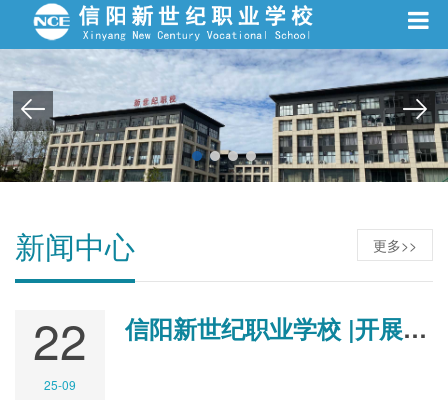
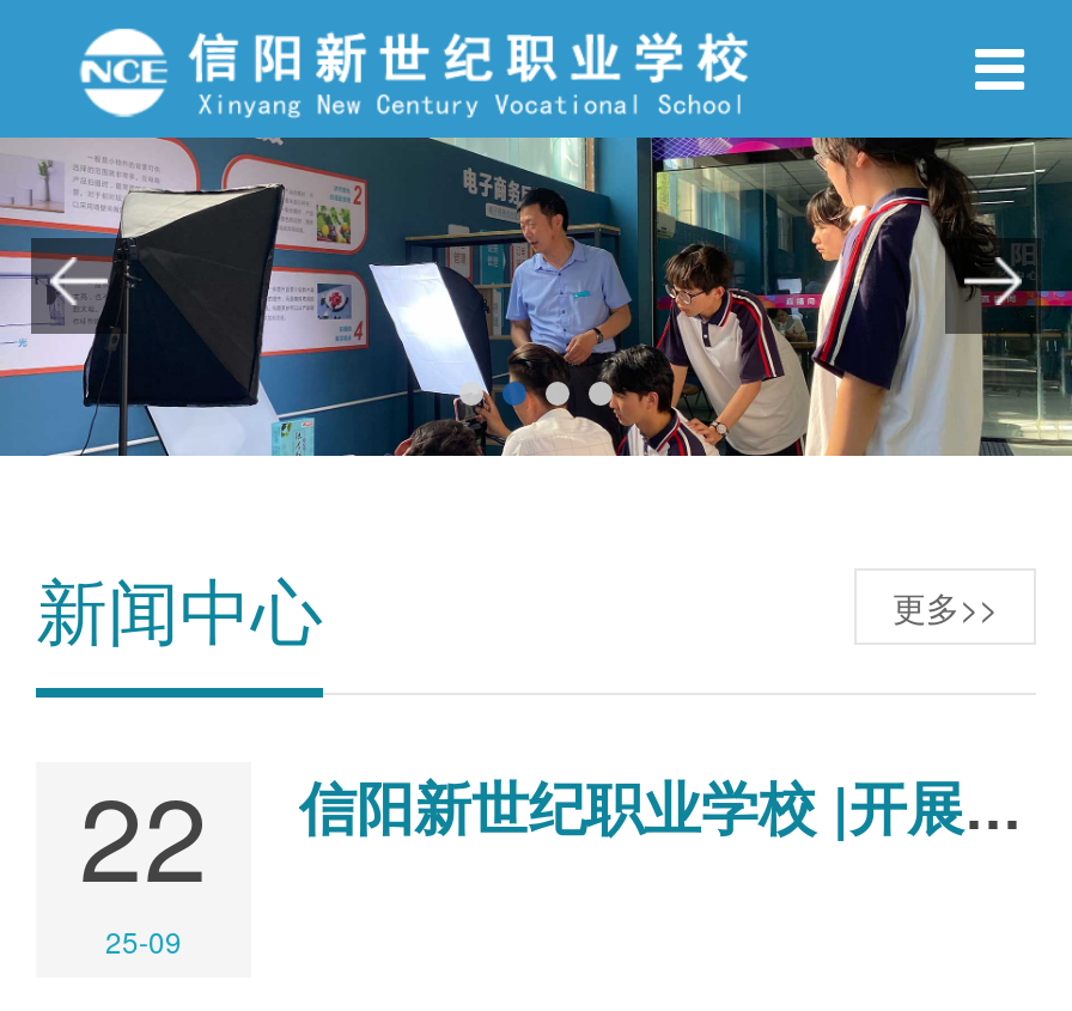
- [image]
+ [image]
